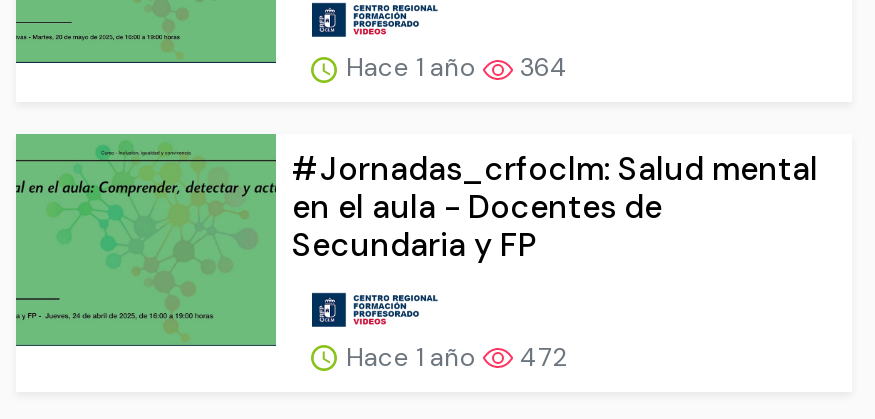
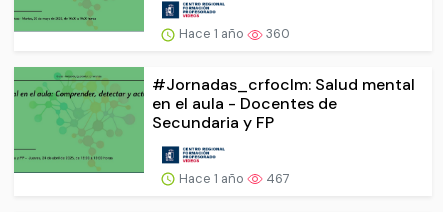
- Hace 1 año 364
+ Hace 1 año 360

- Hace 1 año 472
+ Hace 1 año 467
